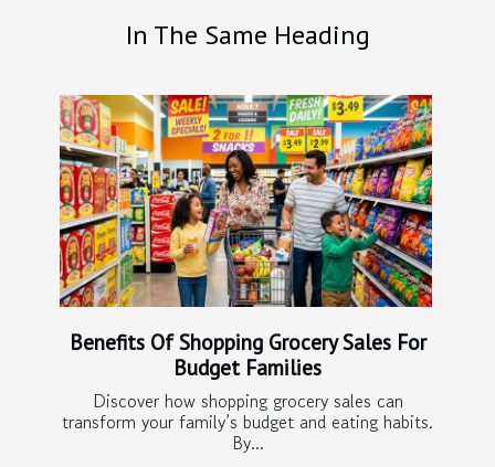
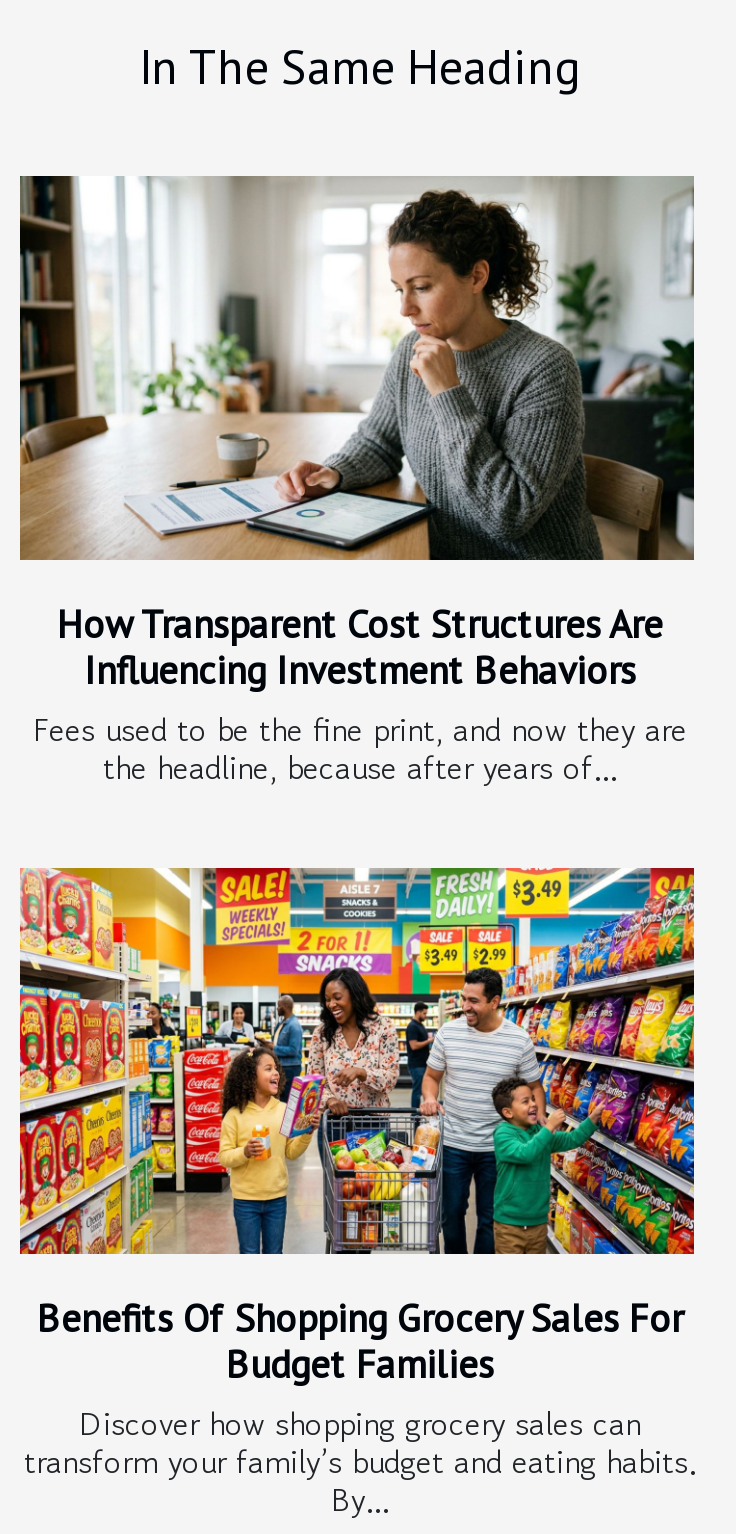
+ [image]
+ How Transparent Cost Structures Are
+ Influencing Investment Behaviors
+ Fees used to be the fine print, and now they are
+ the headline, because after years of...
